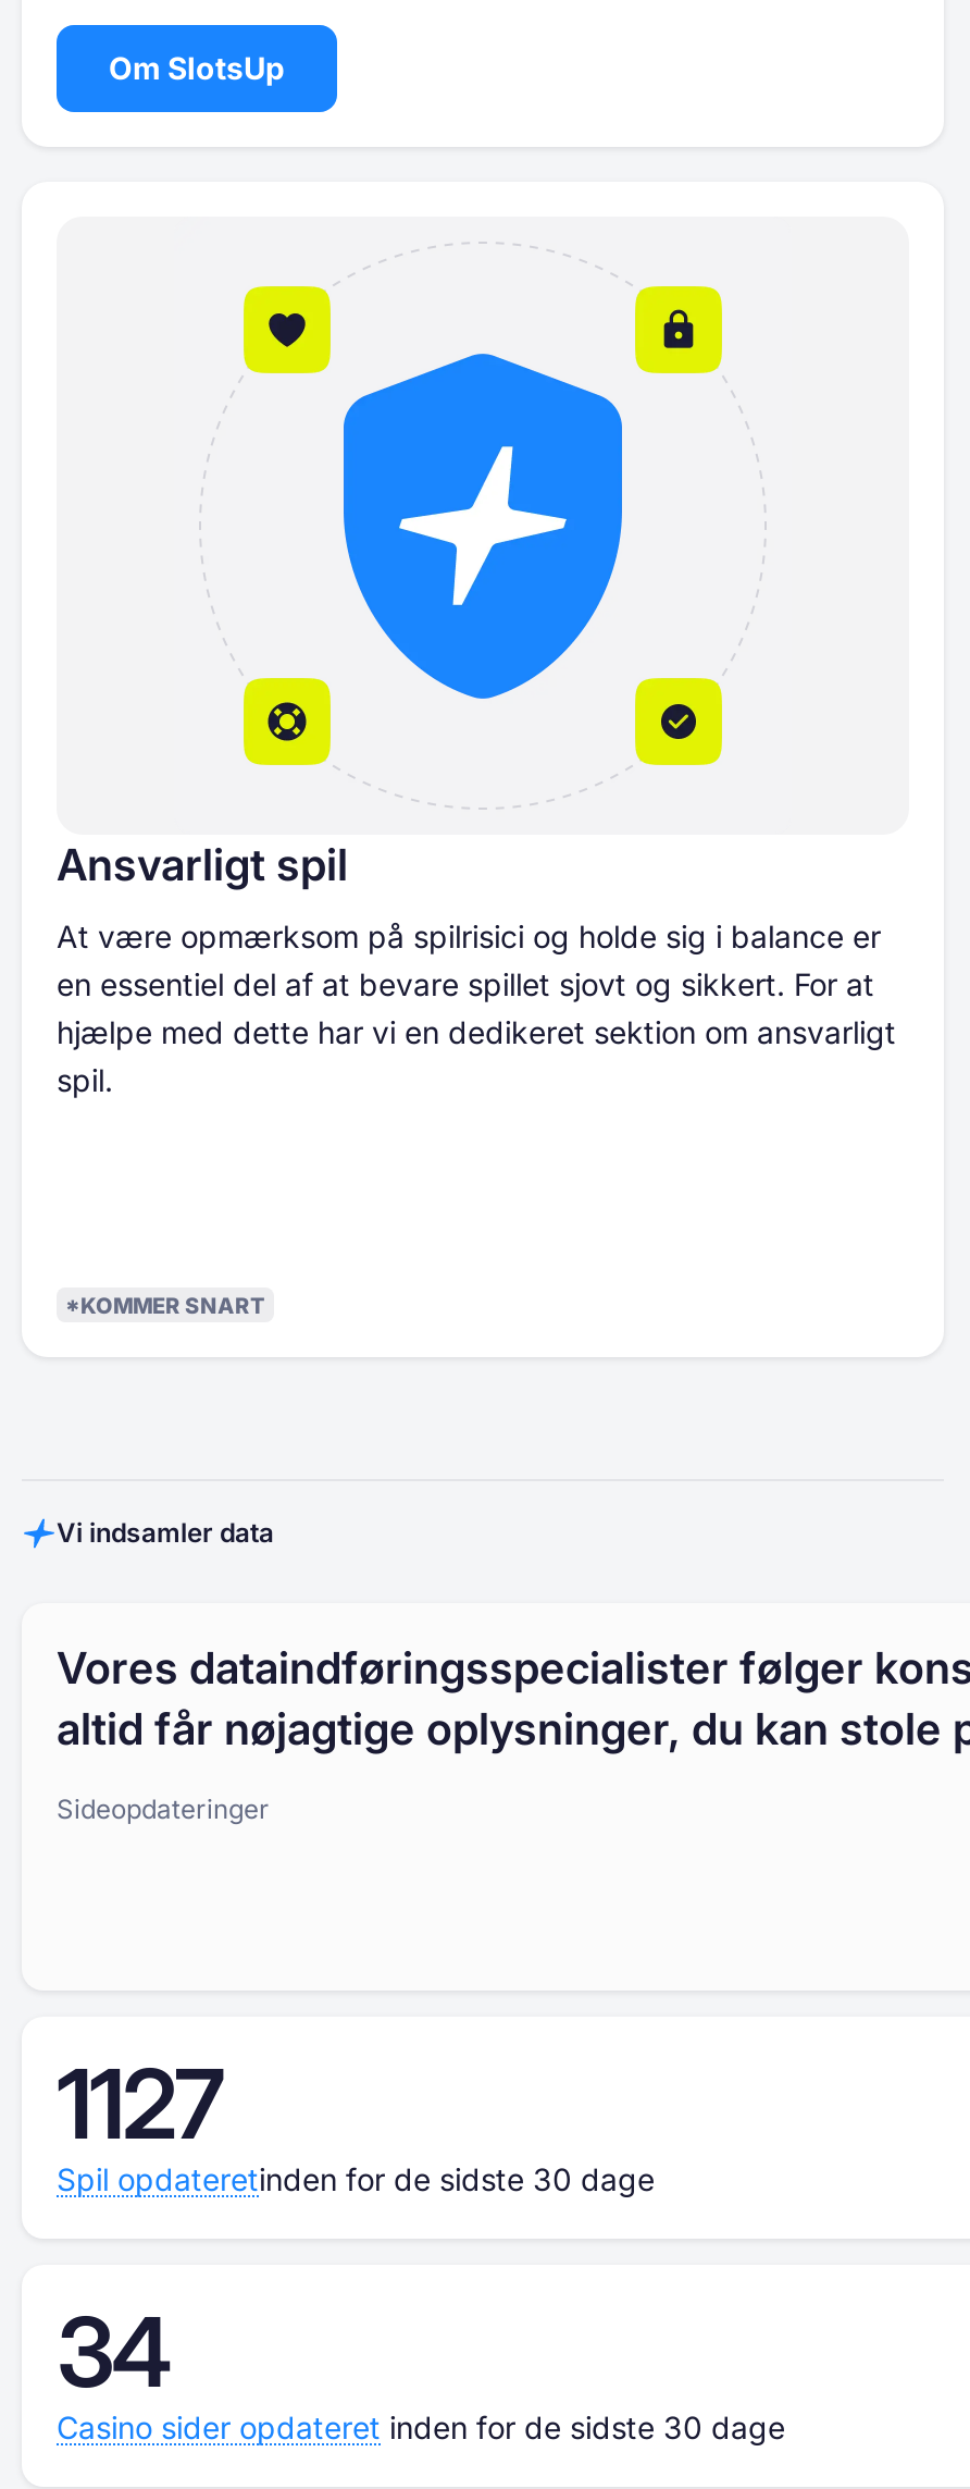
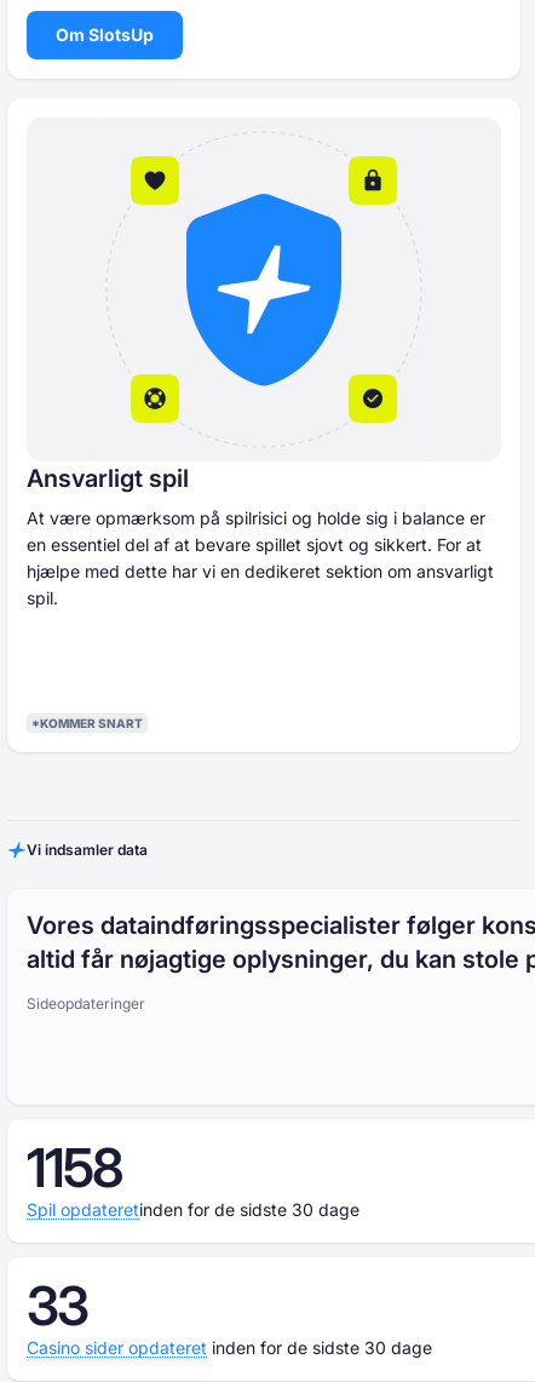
- 1127
+ 1158

- 34
+ 33
